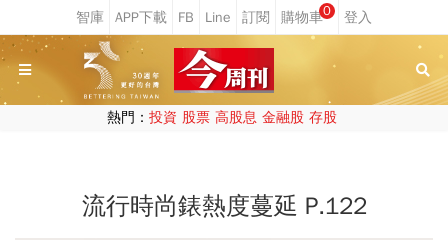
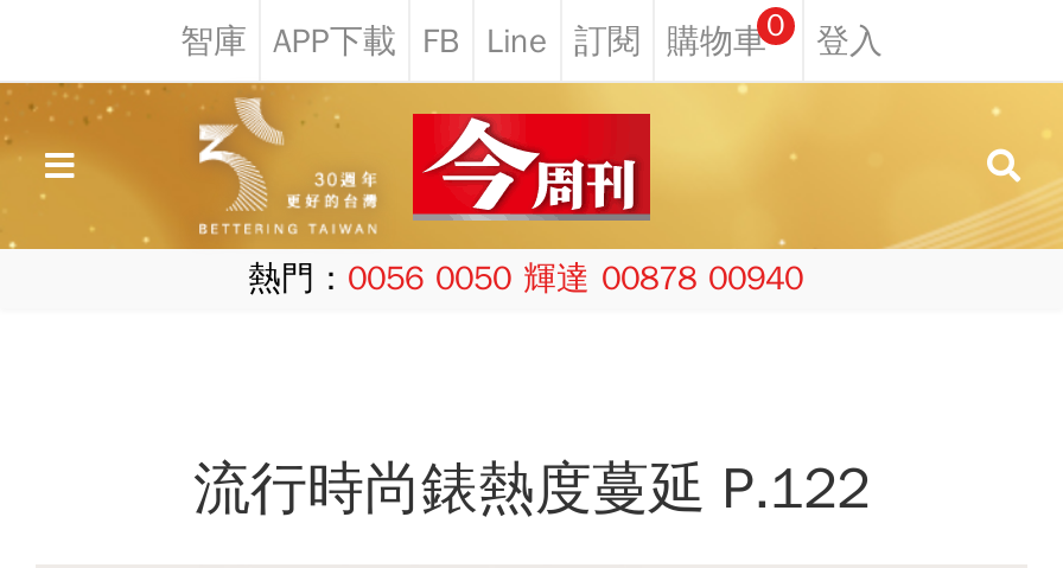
- 熱門：投資 股票 高股息 金融股 存股
+ 熱門：0056 0050 輝達 00878 00940
